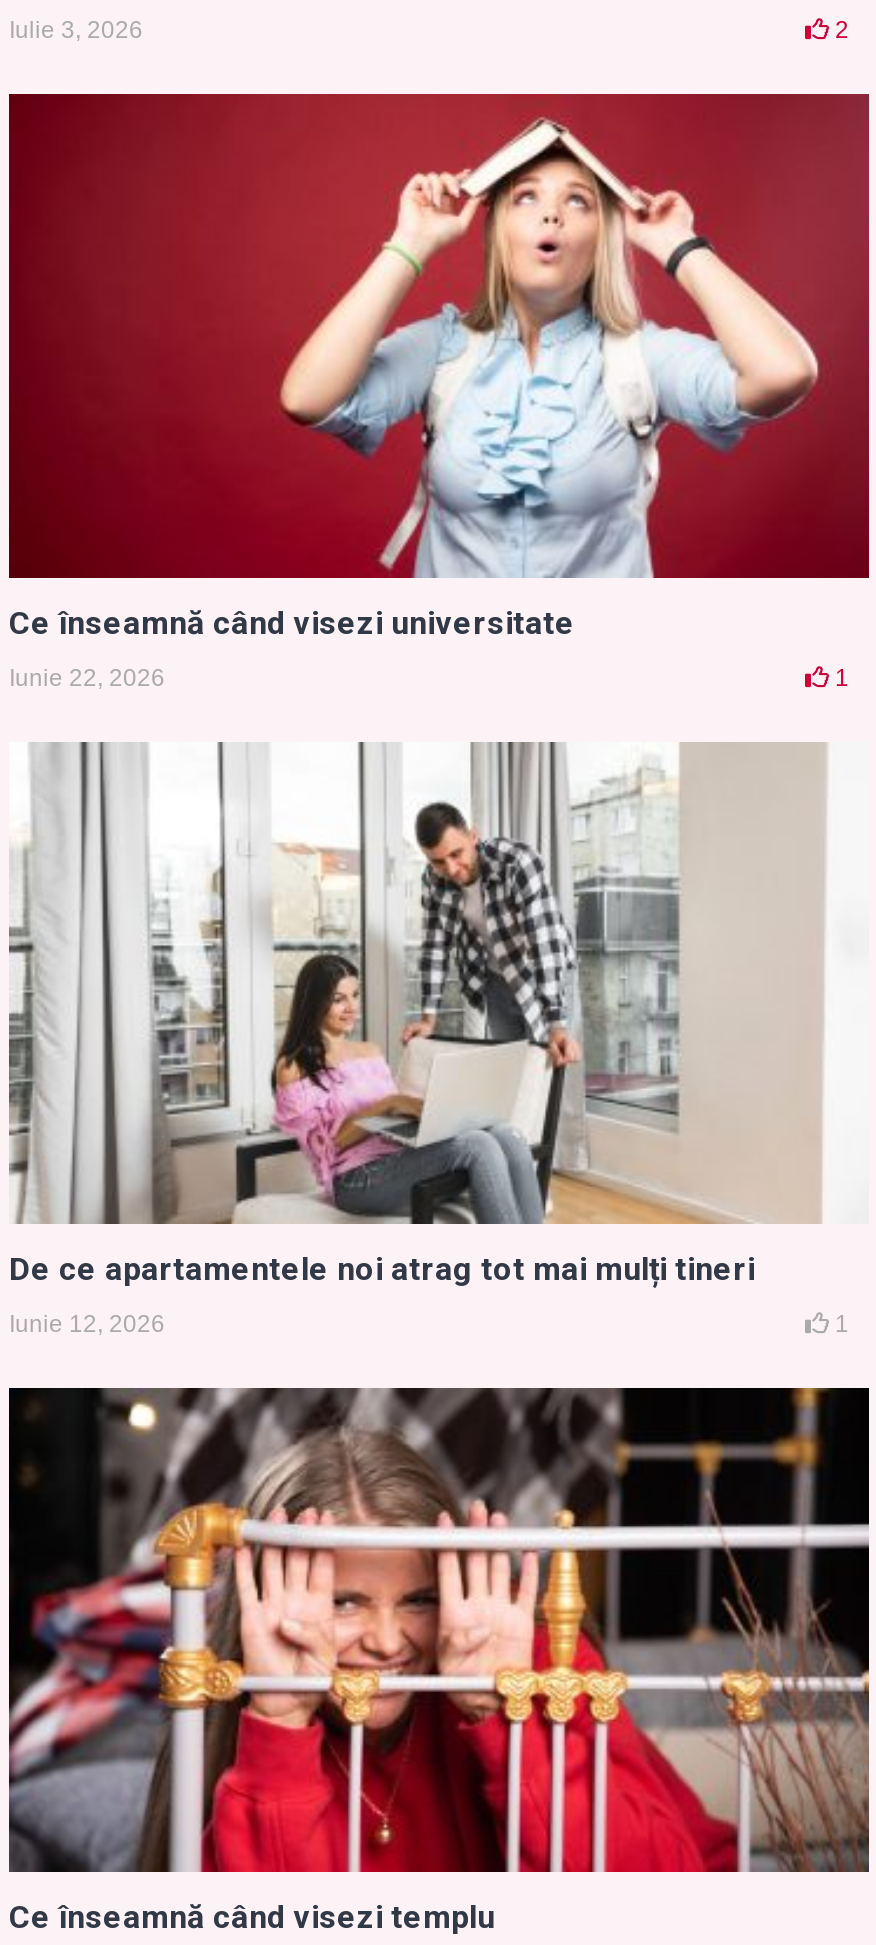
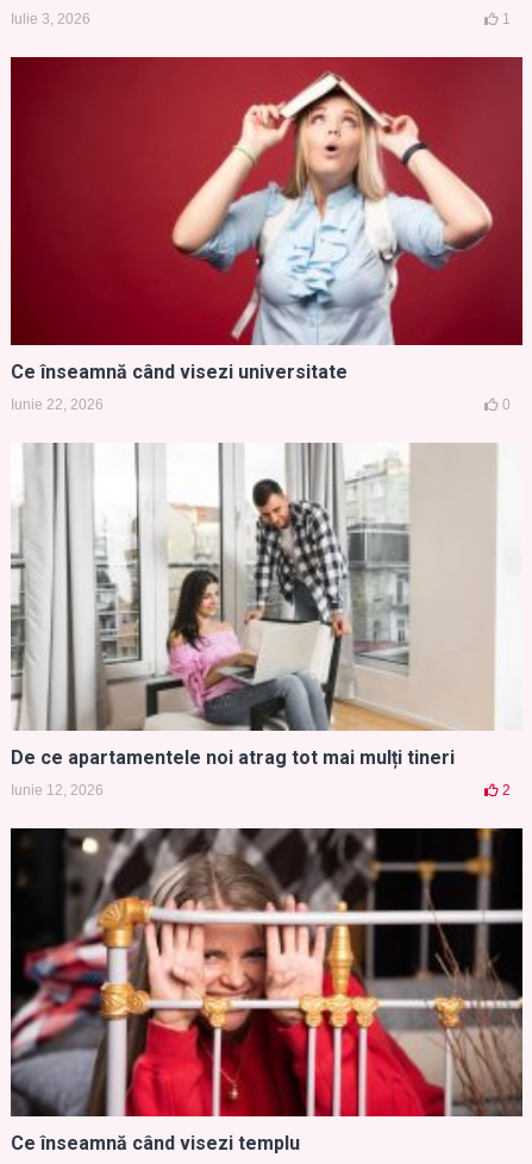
- 2
+ 1

- 1
+ 0

- 1
+ 2
